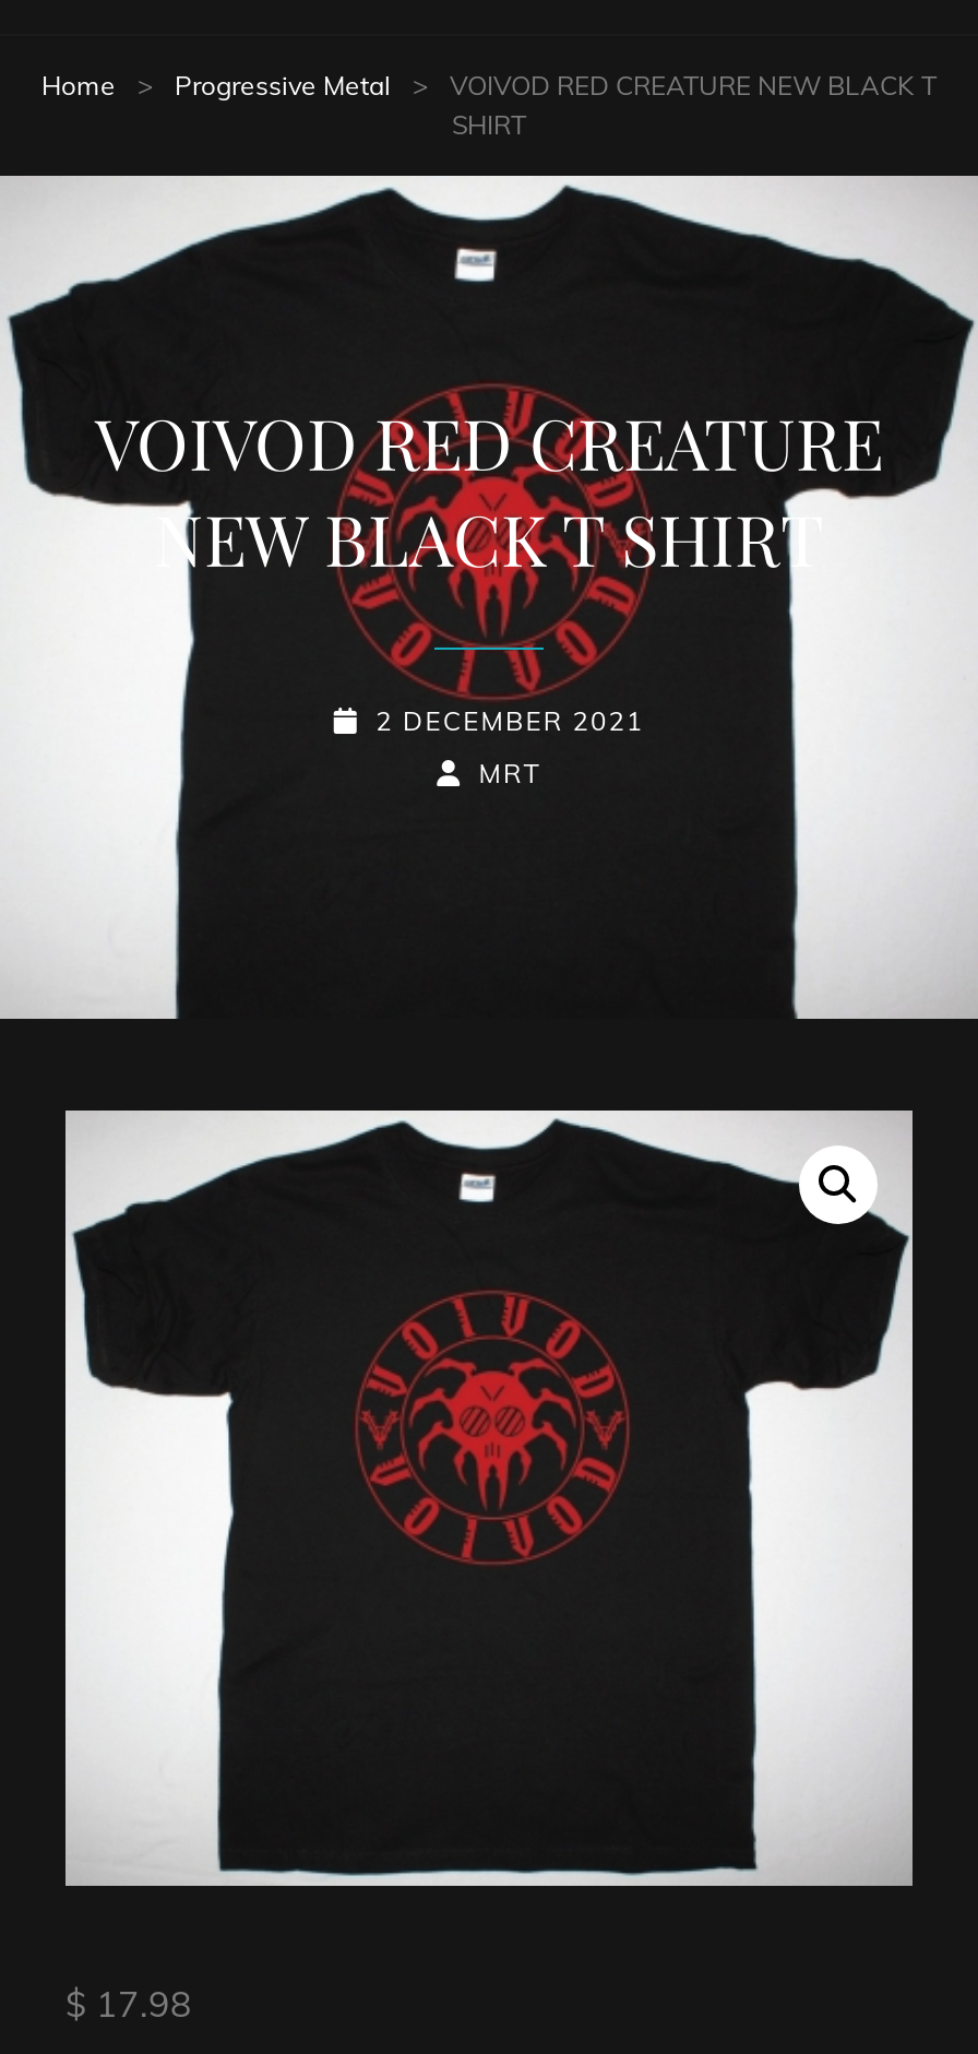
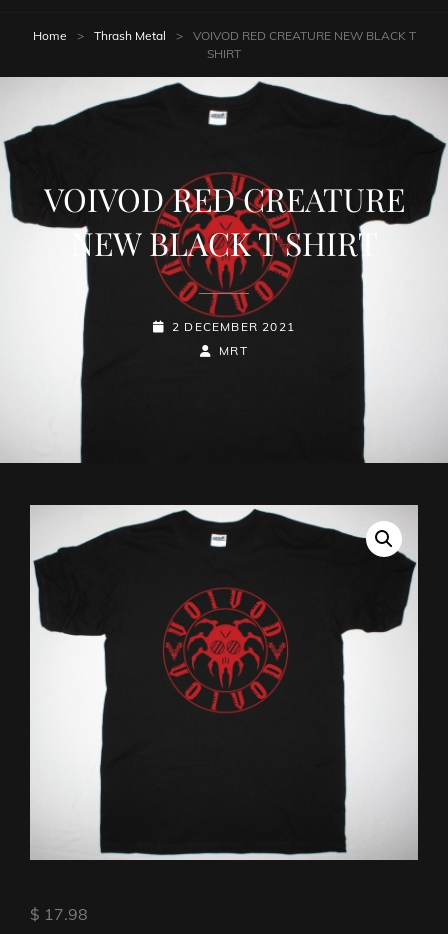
- Progressive Metal
+ Thrash Metal
